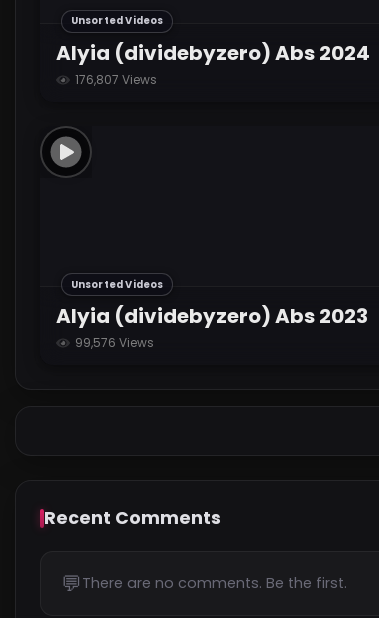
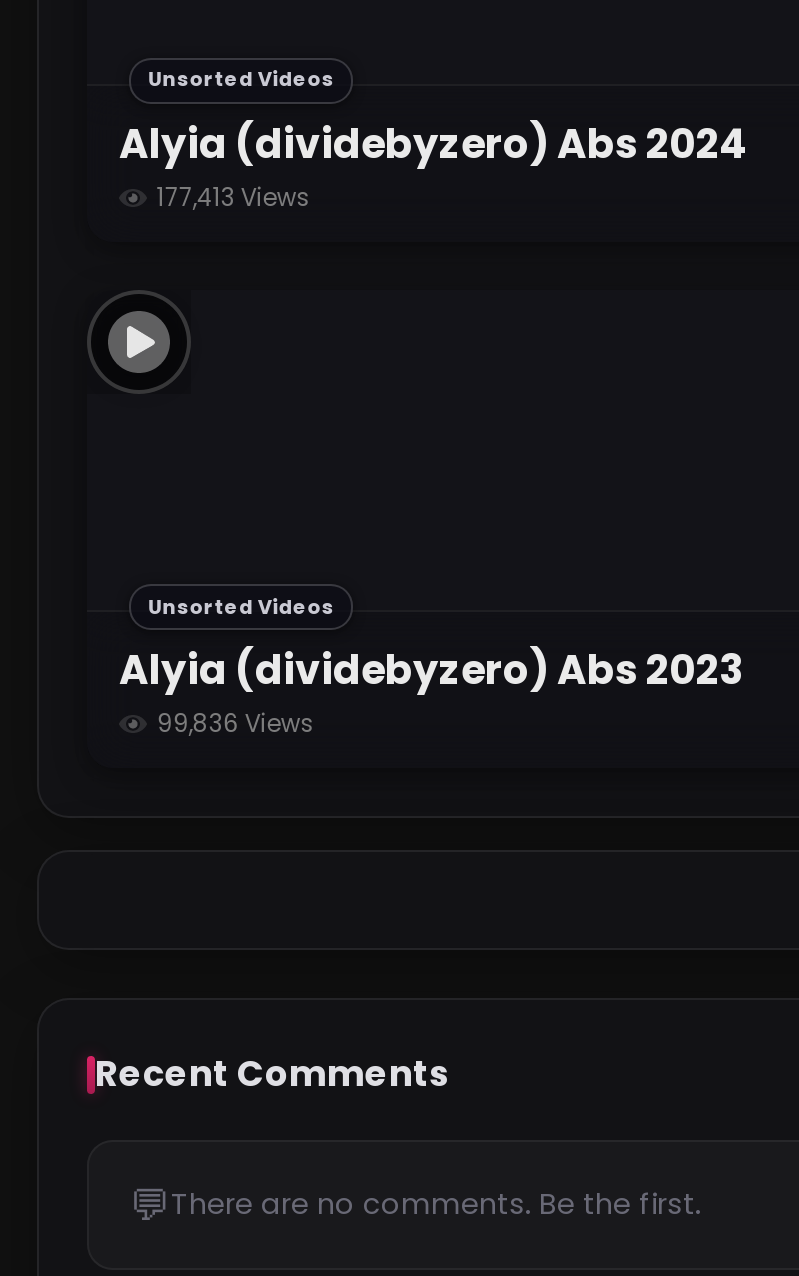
- 176,807 Views
+ 177,413 Views

- 99,576 Views
+ 99,836 Views
